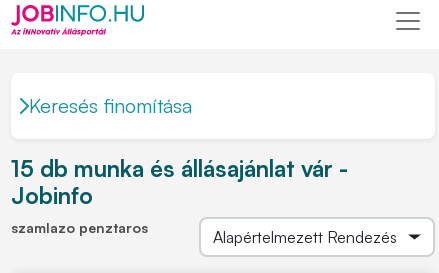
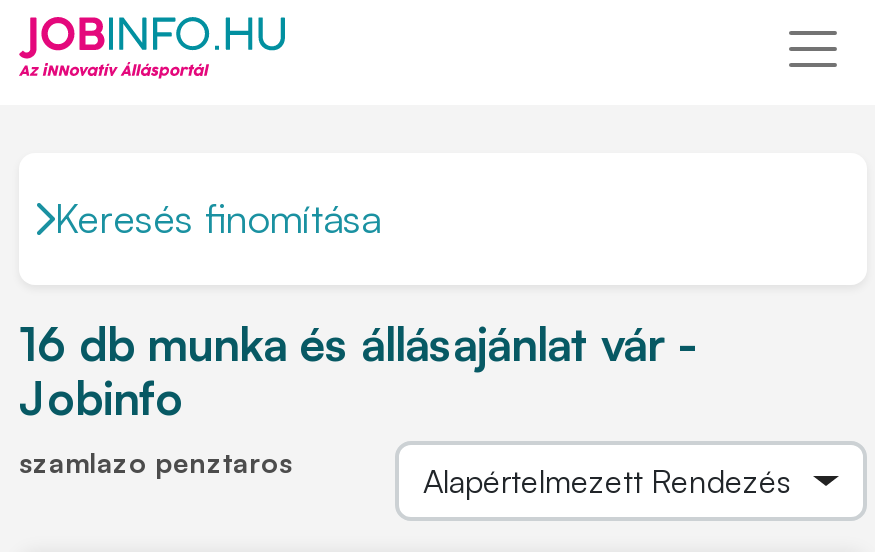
- 15 db munka és állásajánlat vár -
+ 16 db munka és állásajánlat vár -
